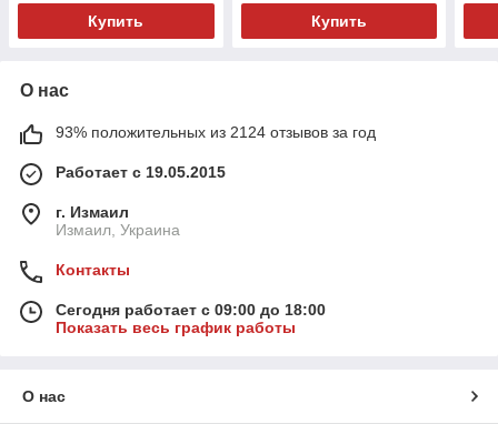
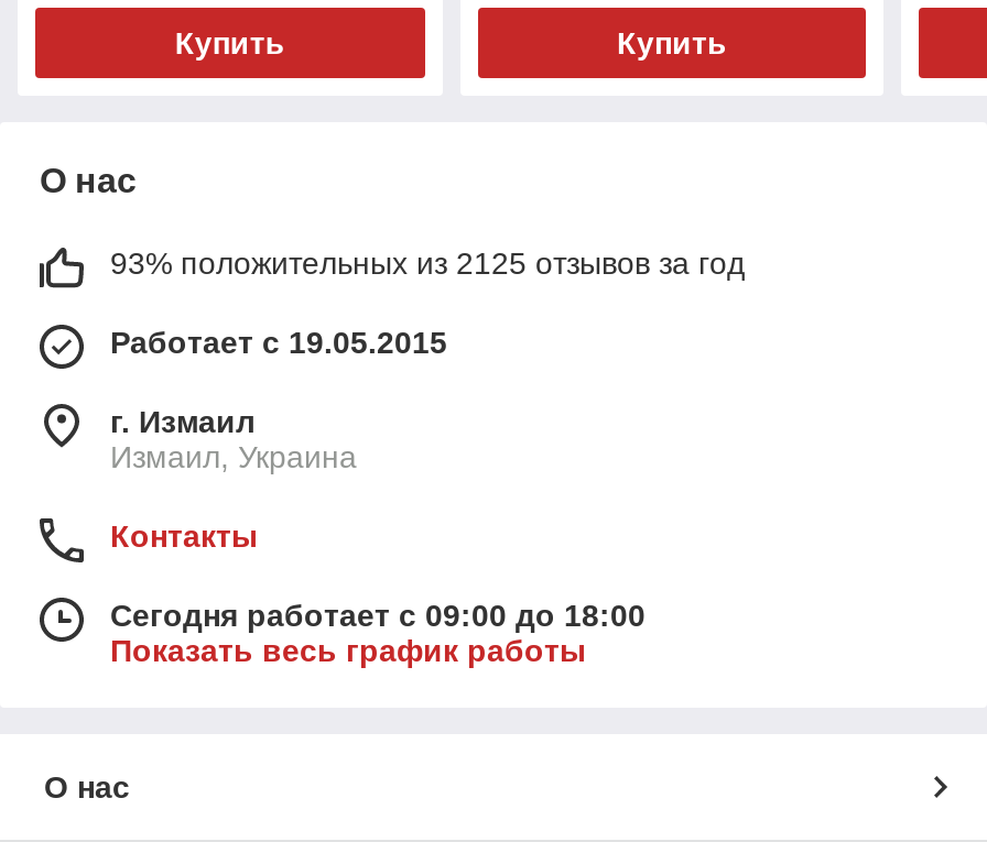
- 93% положительных из 2124 отзывов за год
+ 93% положительных из 2125 отзывов за год
